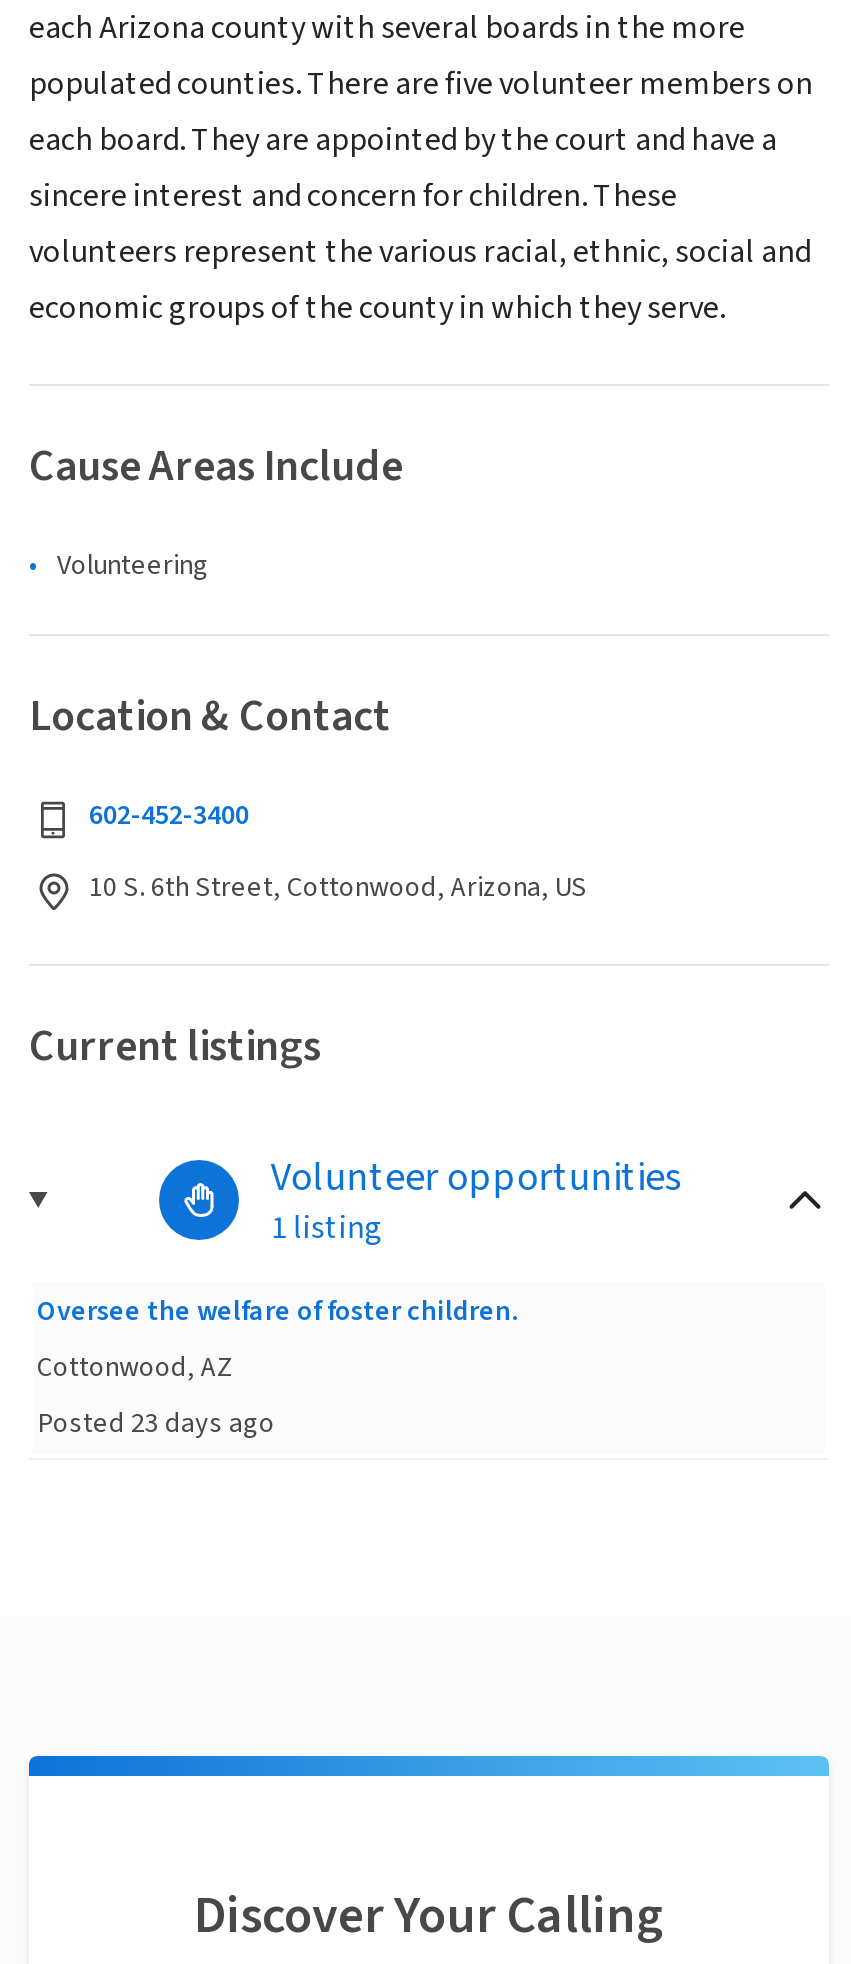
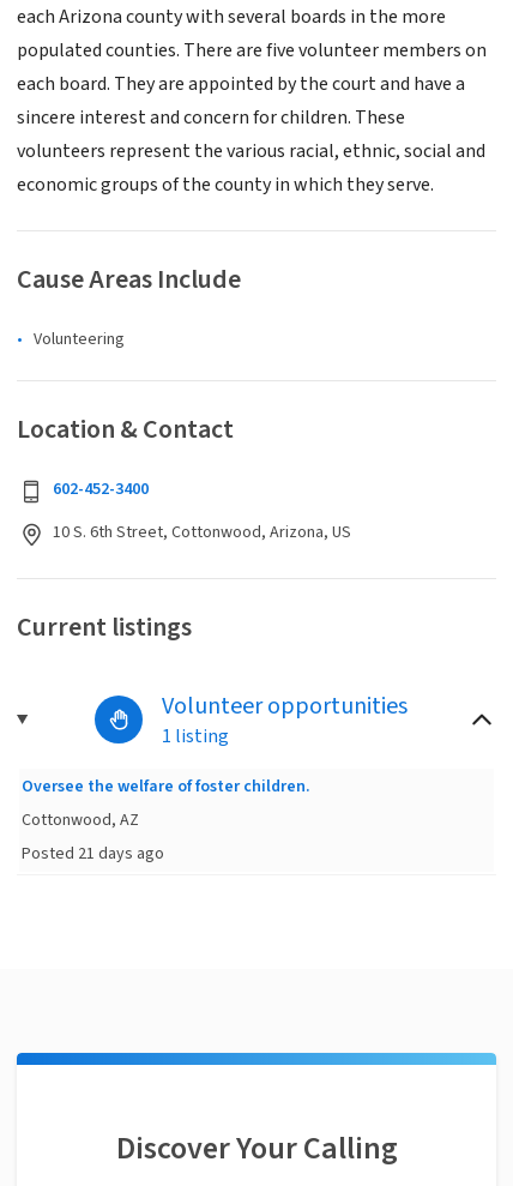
- Posted 23 days ago
+ Posted 21 days ago
